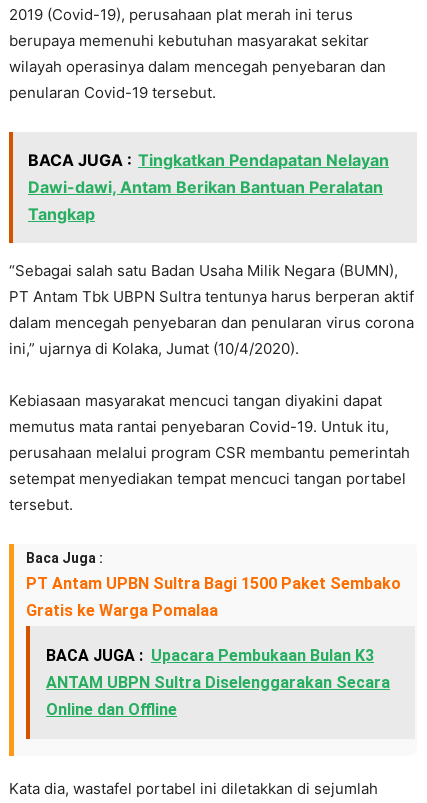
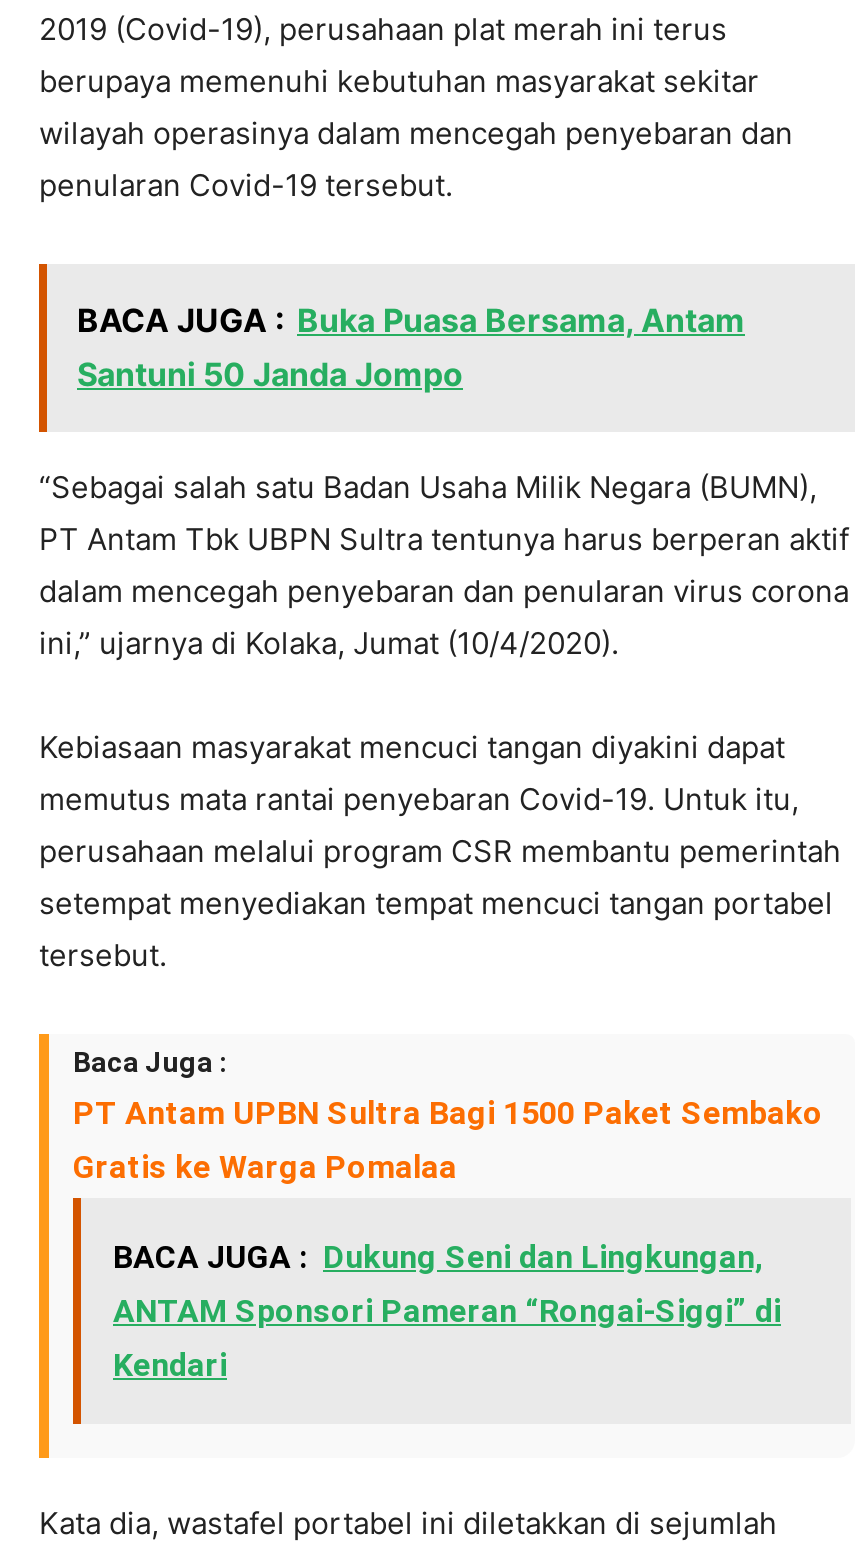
- BACA JUGA : Tingkatkan Pendapatan Nelayan
- Dawi-dawi, Antam Berikan Bantuan Peralatan
- Tangkap
+ BACA JUGA : Buka Puasa Bersama, Antam
+ Santuni 50 Janda Jompo

- BACA JUGA : Upacara Pembukaan Bulan K3
- ANTAM UBPN Sultra Diselenggarakan Secara
- Online dan Offline
+ BACA JUGA : Dukung Seni dan Lingkungan,
+ ANTAM Sponsori Pameran “Rongai-Siggi” di
+ Kendari
